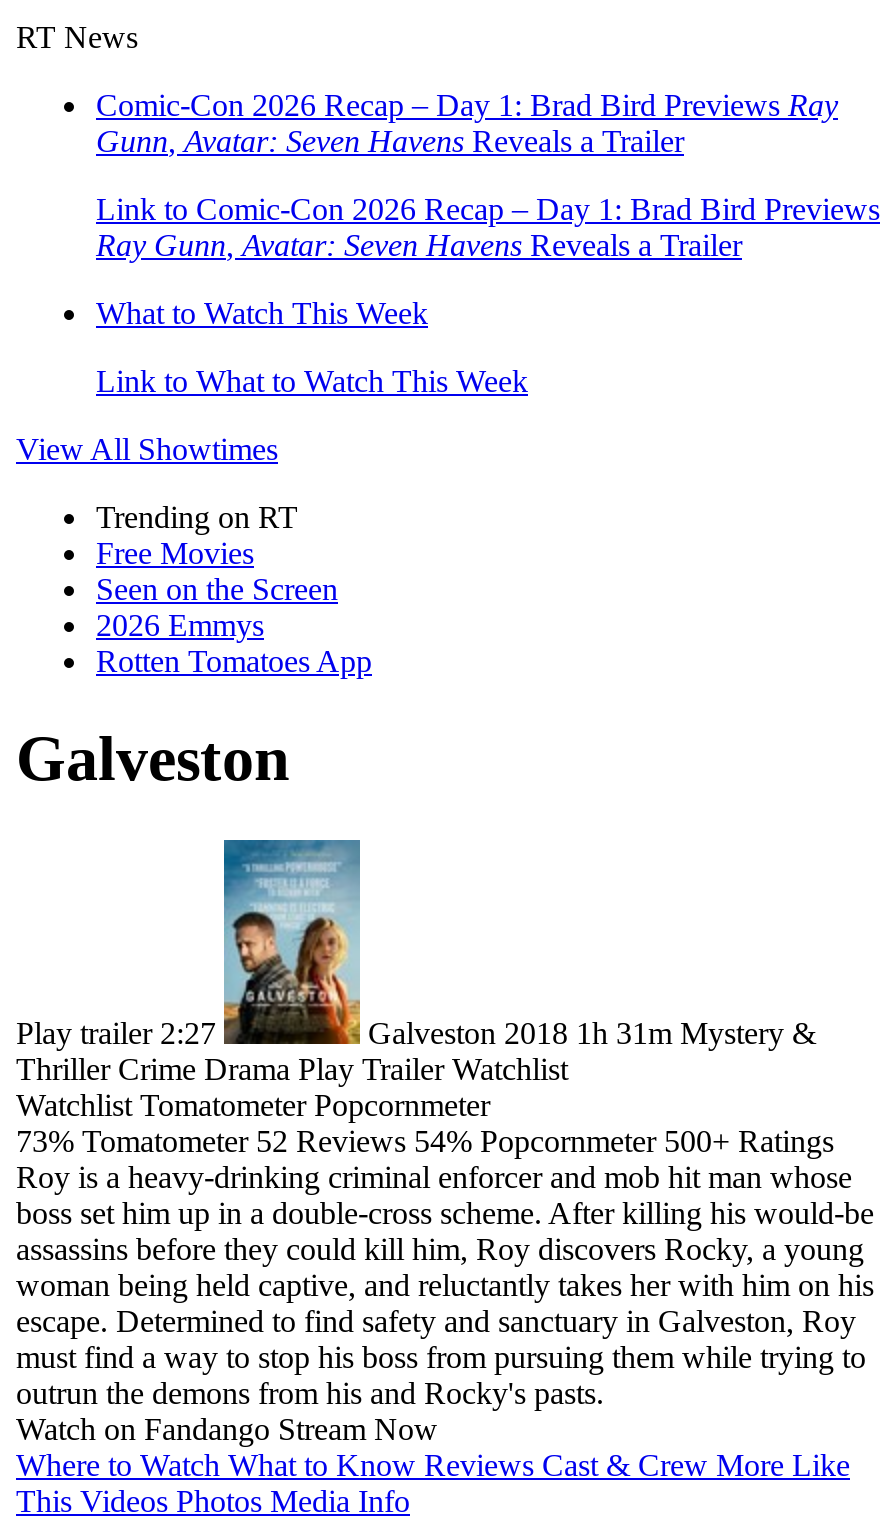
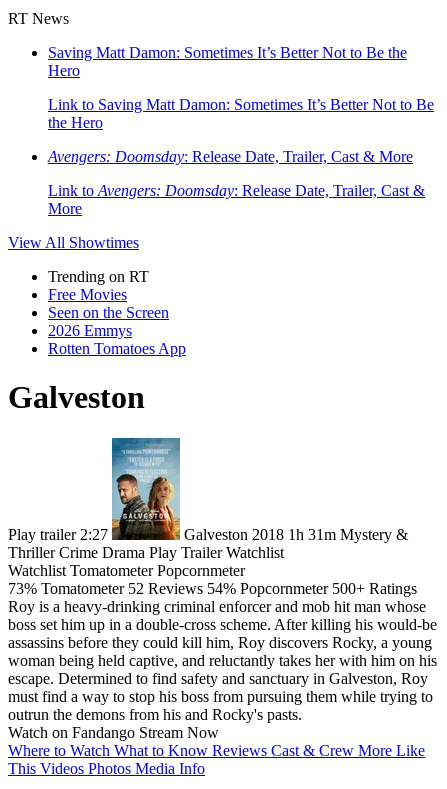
- Comic-Con 2026 Recap – Day 1: Brad Bird Previews Ray
- Gunn, Avatar: Seven Havens Reveals a Trailer
+ Saving Matt Damon: Sometimes It’s Better Not to Be the
+ Hero

- Link to Comic-Con 2026 Recap – Day 1: Brad Bird Previews
- Ray Gunn, Avatar: Seven Havens Reveals a Trailer
+ Link to Saving Matt Damon: Sometimes It’s Better Not to Be
+ the Hero

- What to Watch This Week
+ Avengers: Doomsday: Release Date, Trailer, Cast & More

- Link to What to Watch This Week
+ Link to Avengers: Doomsday: Release Date, Trailer, Cast &
+ More
